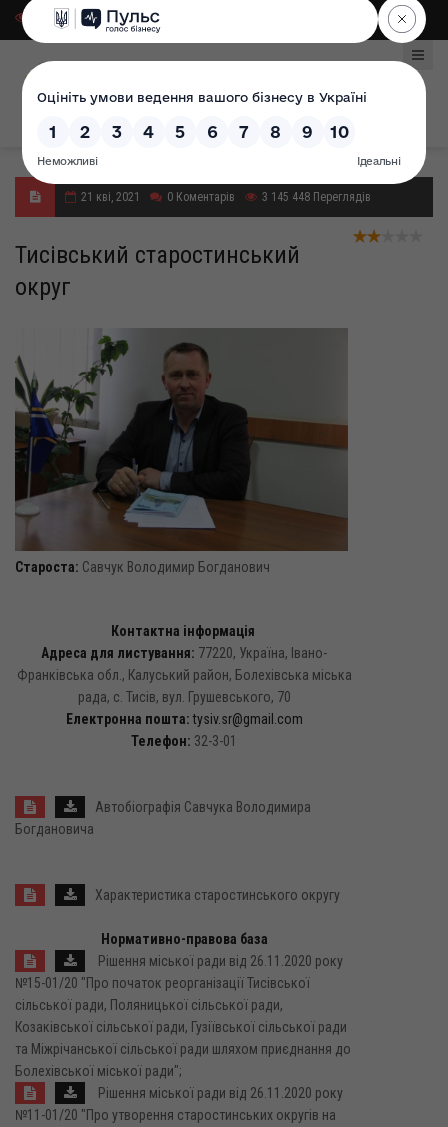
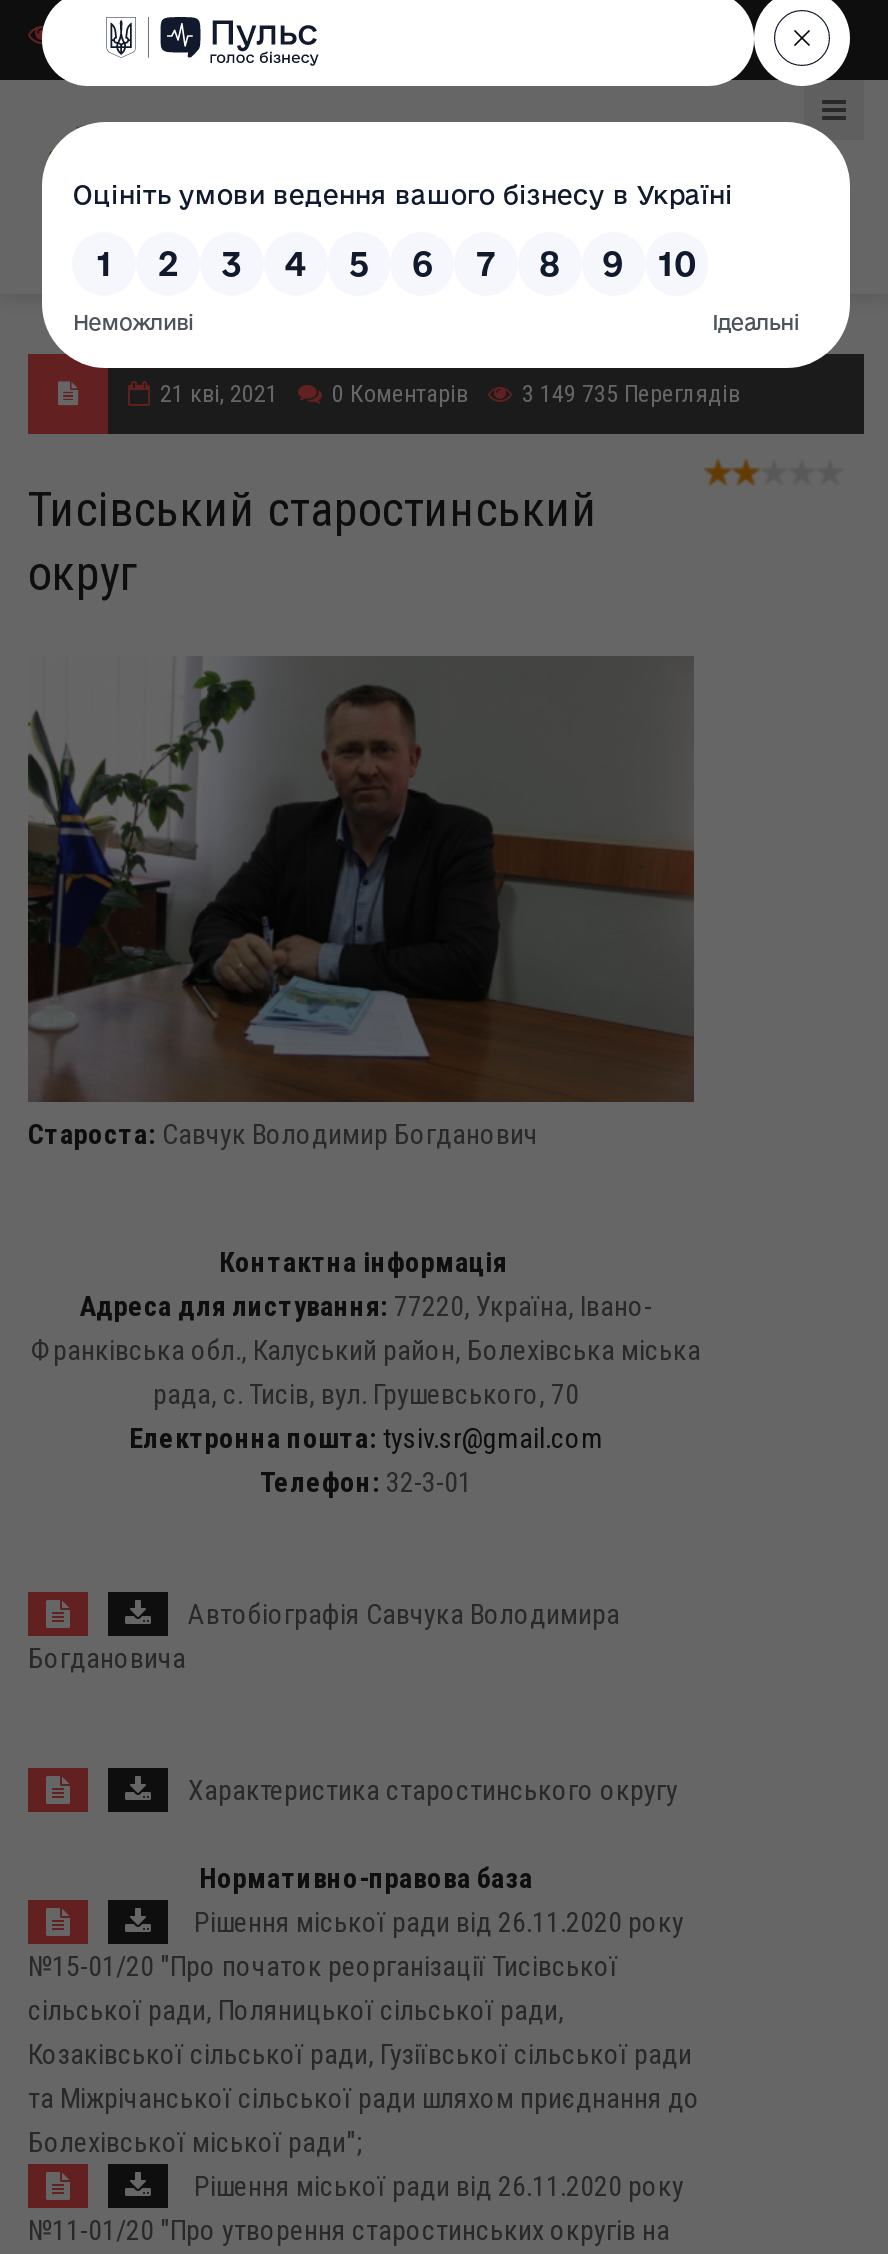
- 21 кві, 2021 0 Коментарів 3 145 448 Переглядів
+ 21 кві, 2021 0 Коментарів 3 149 735 Переглядів
